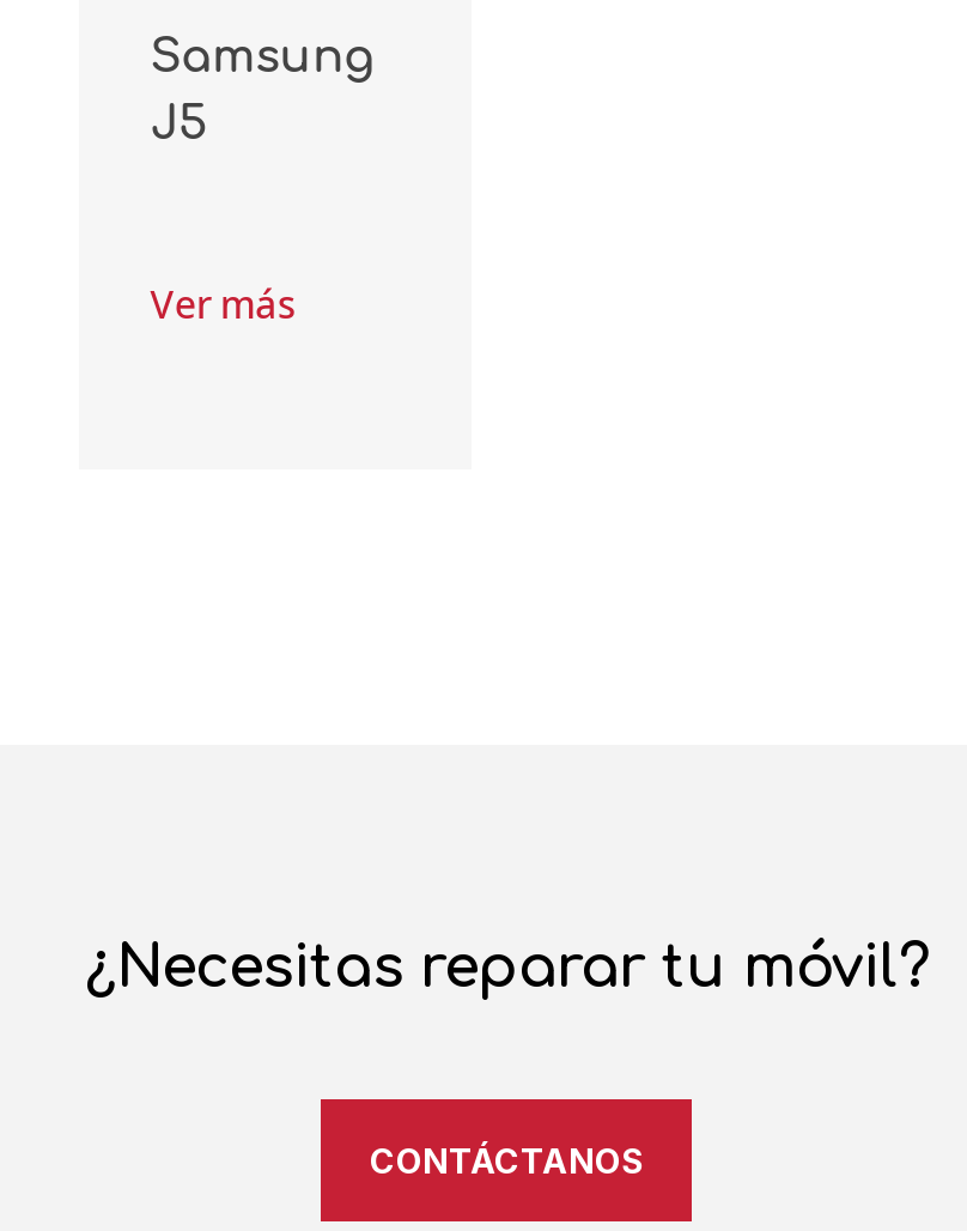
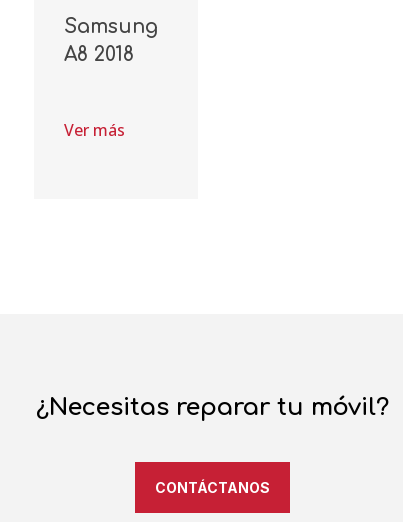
- J5
+ A8 2018
